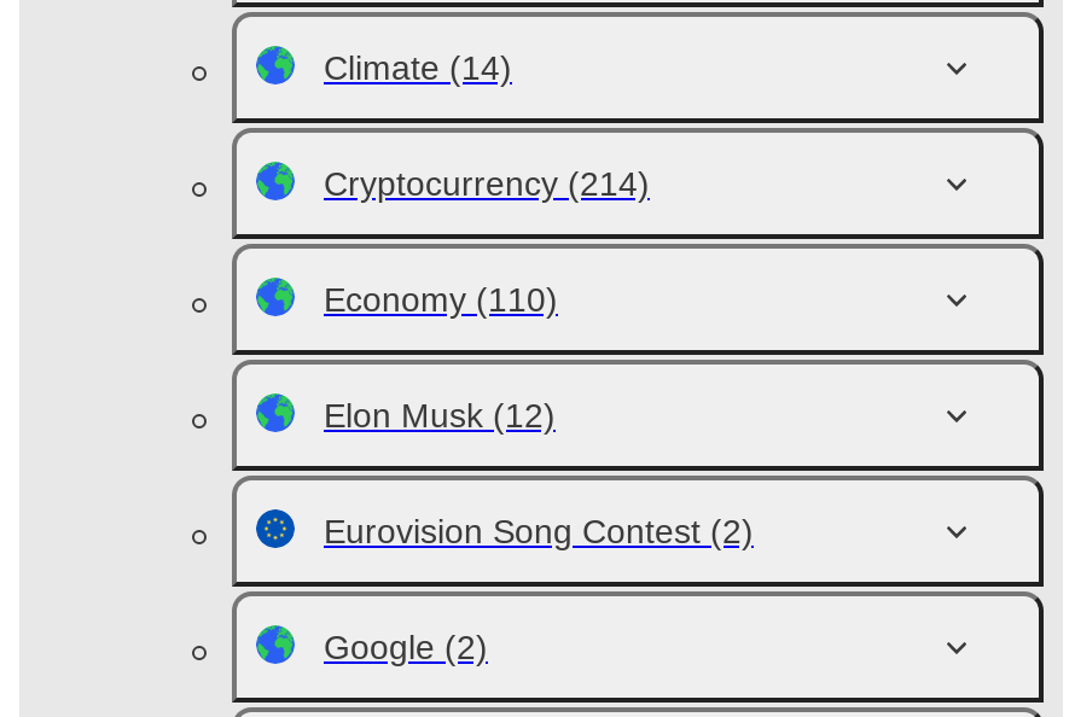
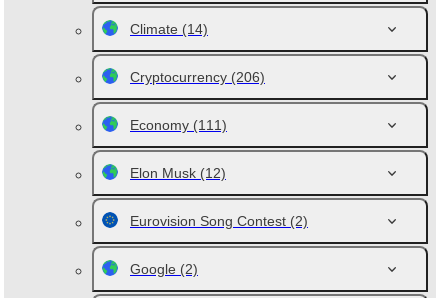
- Cryptocurrency (214)
+ Cryptocurrency (206)

- Economy (110)
+ Economy (111)
